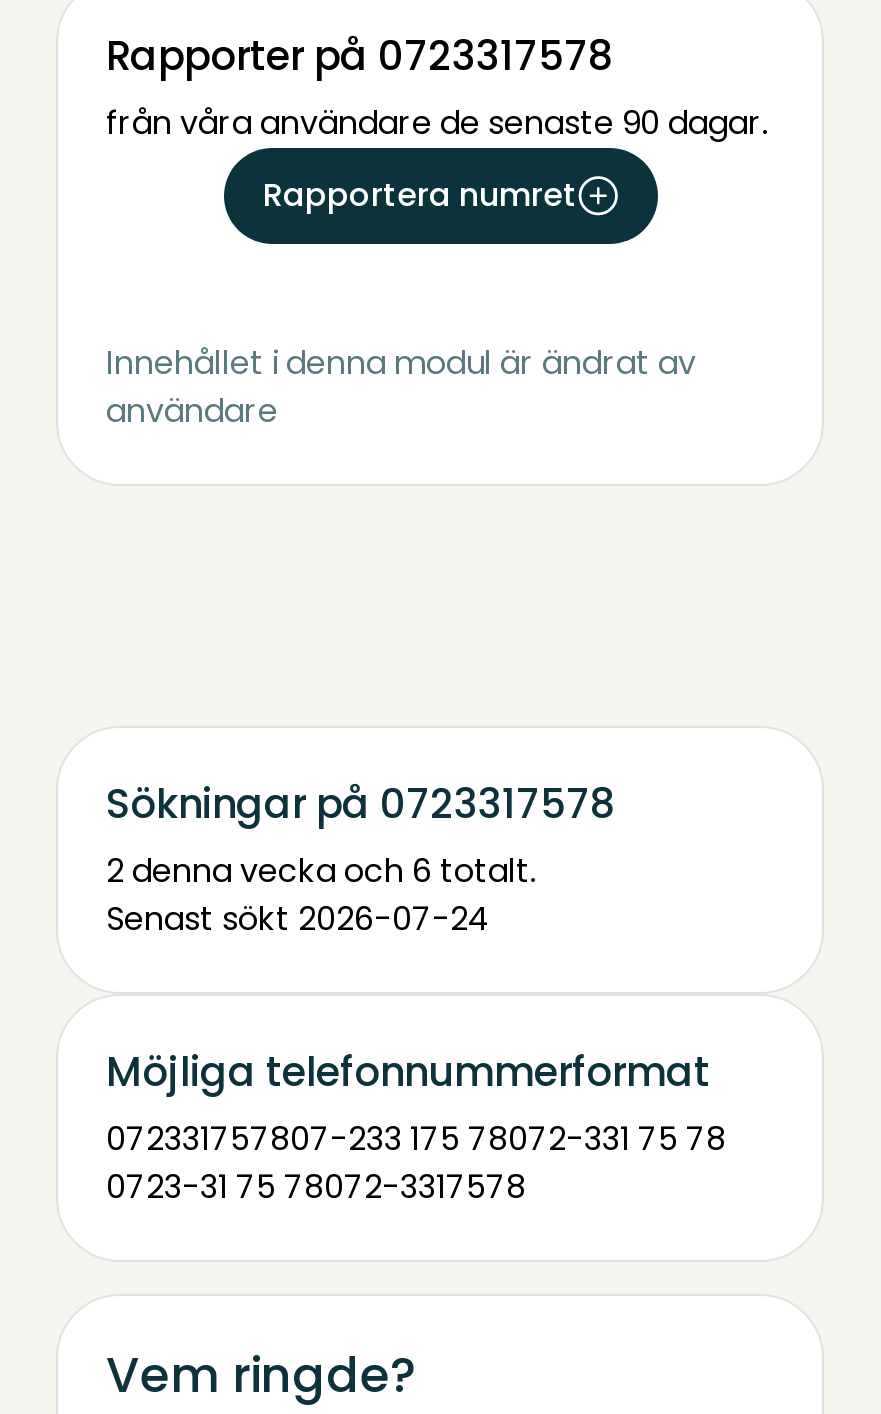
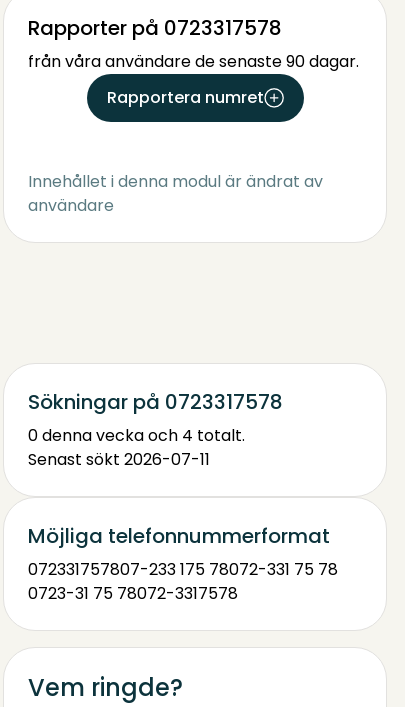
- 2 denna vecka och 6 totalt.
+ 0 denna vecka och 4 totalt.

- Senast sökt 2026-07-24
+ Senast sökt 2026-07-11
